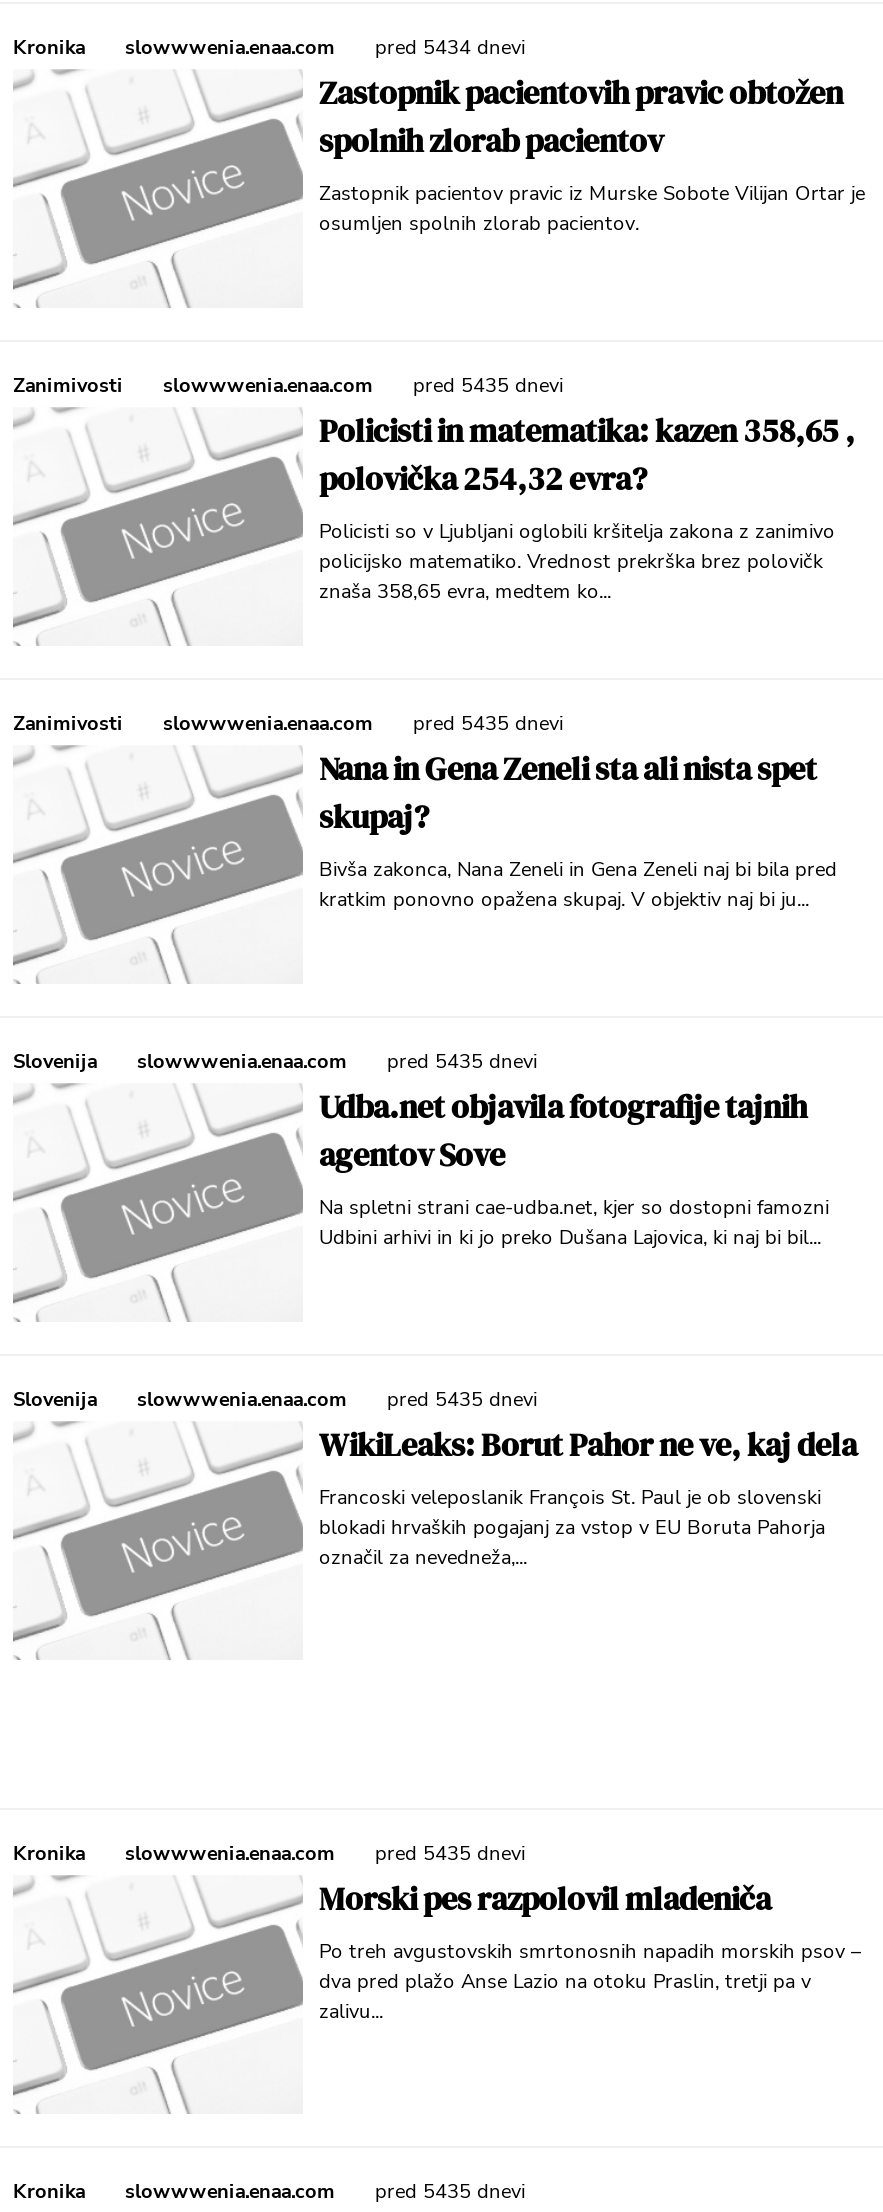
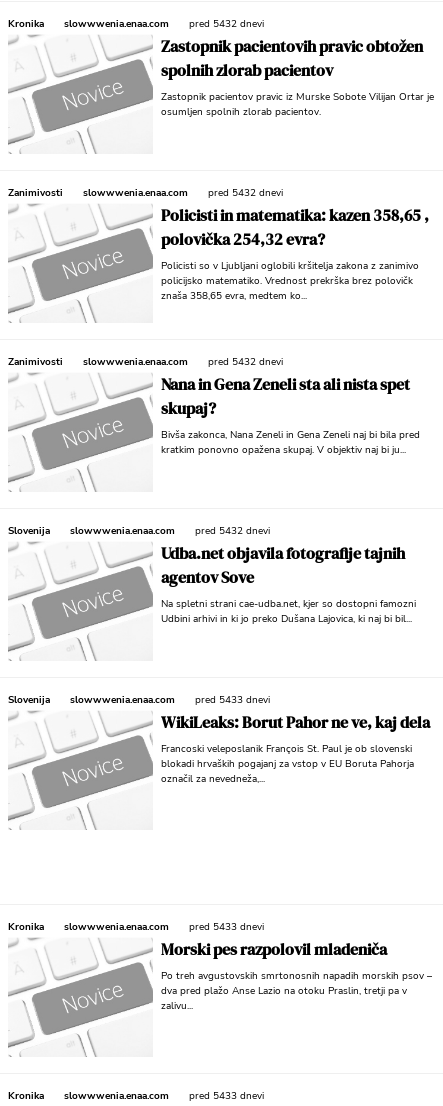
- Kronika slowwwenia.enaa.com pred 5434 dnevi
+ Kronika slowwwenia.enaa.com pred 5432 dnevi

- Zanimivosti slowwwenia.enaa.com pred 5435 dnevi
+ Zanimivosti slowwwenia.enaa.com pred 5432 dnevi

- Zanimivosti slowwwenia.enaa.com pred 5435 dnevi
+ Zanimivosti slowwwenia.enaa.com pred 5432 dnevi

- Slovenija slowwwenia.enaa.com pred 5435 dnevi
+ Slovenija slowwwenia.enaa.com pred 5432 dnevi

- Slovenija slowwwenia.enaa.com pred 5435 dnevi
+ Slovenija slowwwenia.enaa.com pred 5433 dnevi

- Kronika slowwwenia.enaa.com pred 5435 dnevi
+ Kronika slowwwenia.enaa.com pred 5433 dnevi

- Kronika slowwwenia.enaa.com pred 5435 dnevi
+ Kronika slowwwenia.enaa.com pred 5433 dnevi
